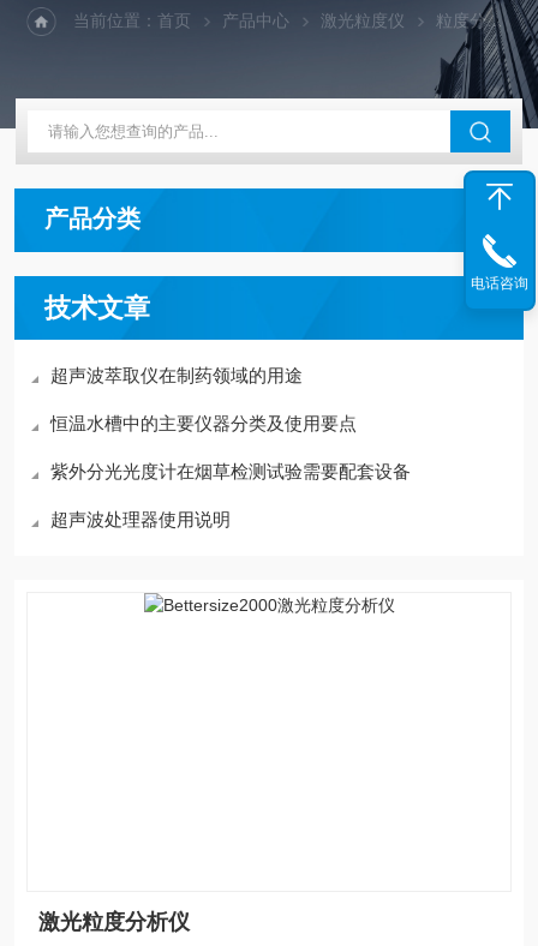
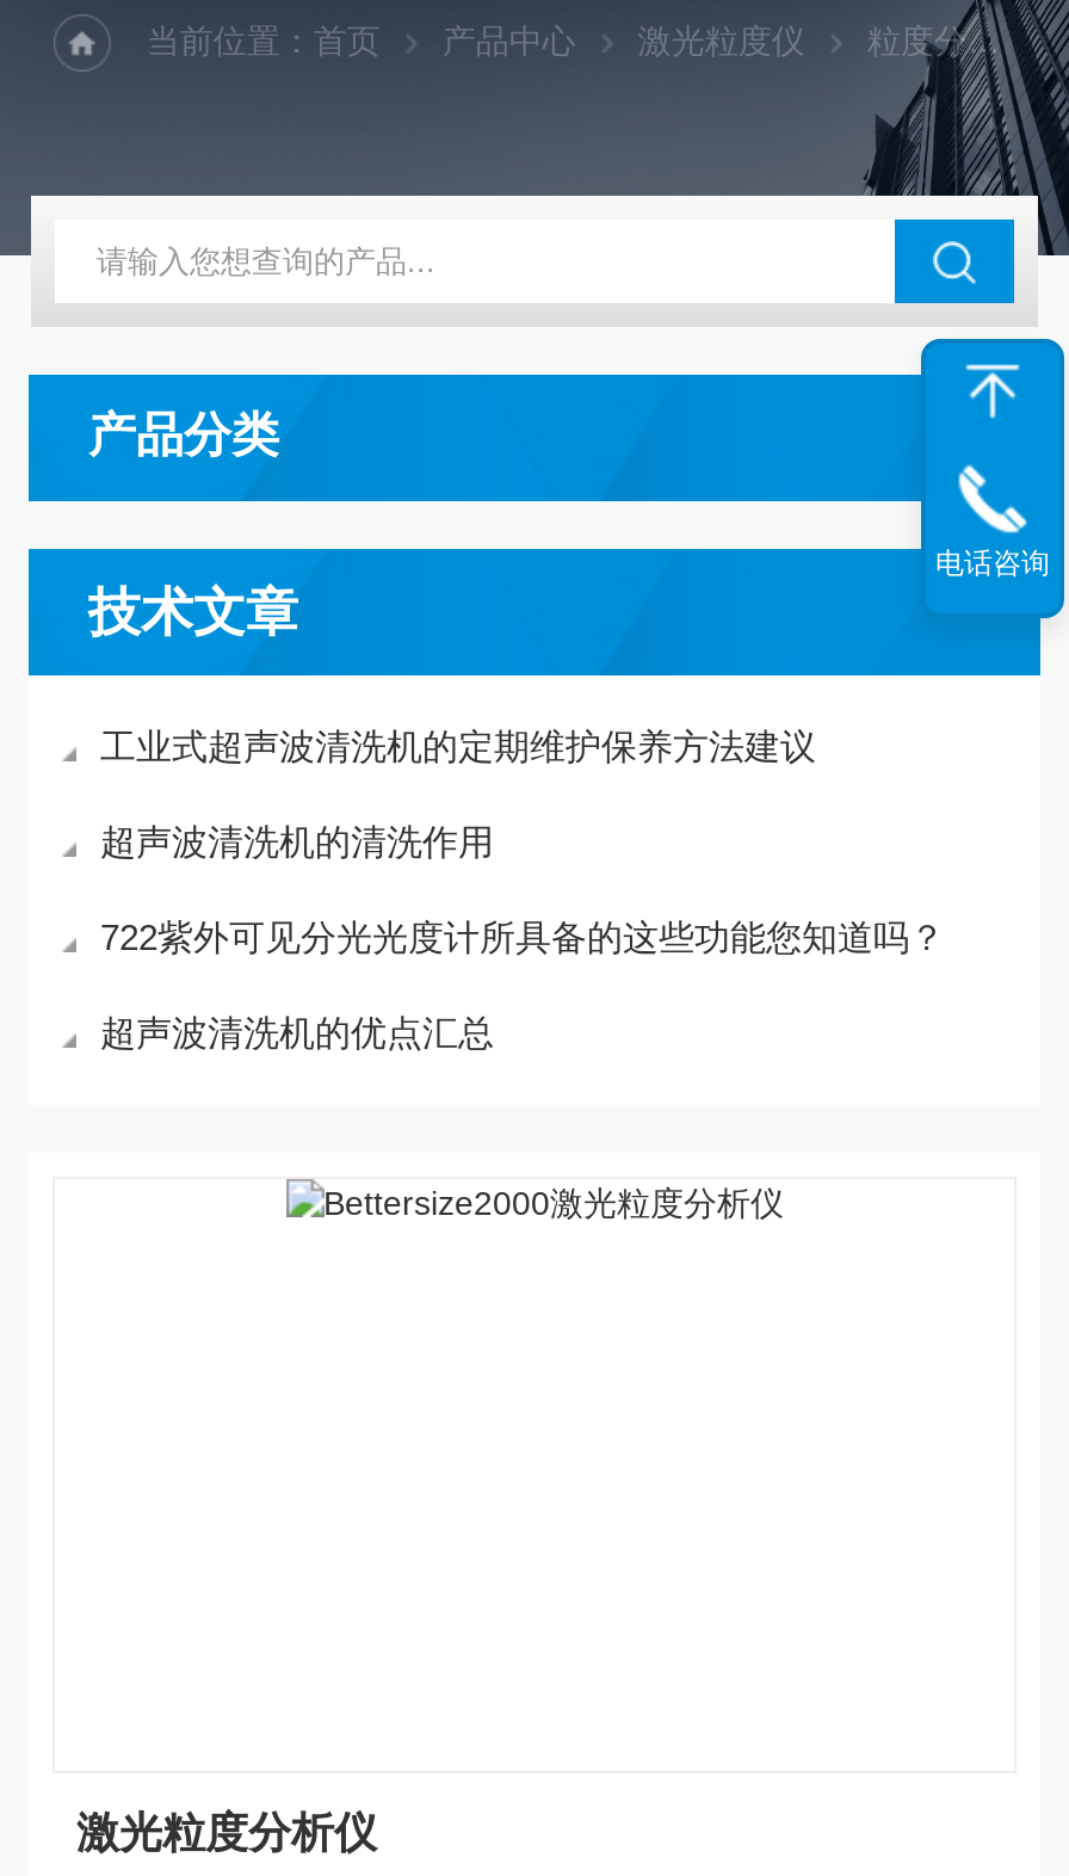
- 超声波萃取仪在制药领域的用途
+ 工业式超声波清洗机的定期维护保养方法建议

- 恒温水槽中的主要仪器分类及使用要点
+ 超声波清洗机的清洗作用

- 紫外分光光度计在烟草检测试验需要配套设备
+ 722紫外可见分光光度计所具备的这些功能您知道吗？

- 超声波处理器使用说明
+ 超声波清洗机的优点汇总
